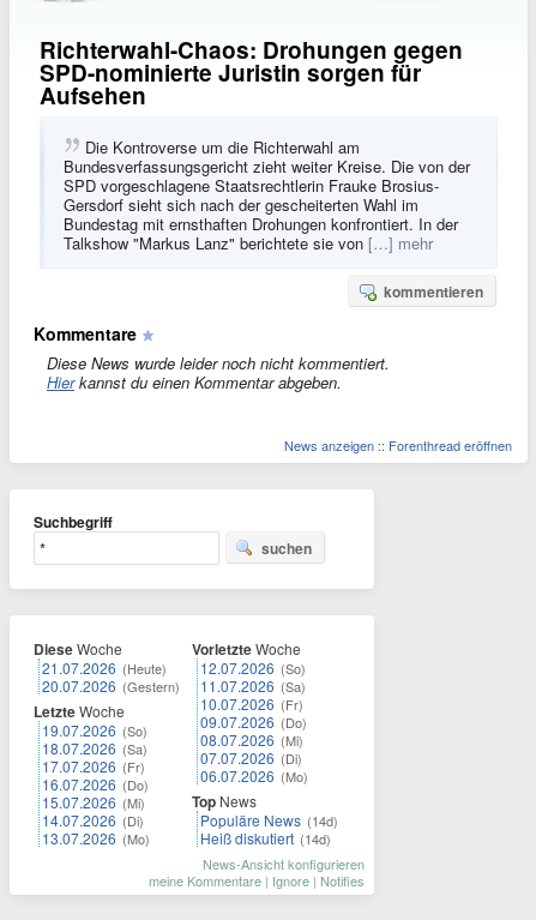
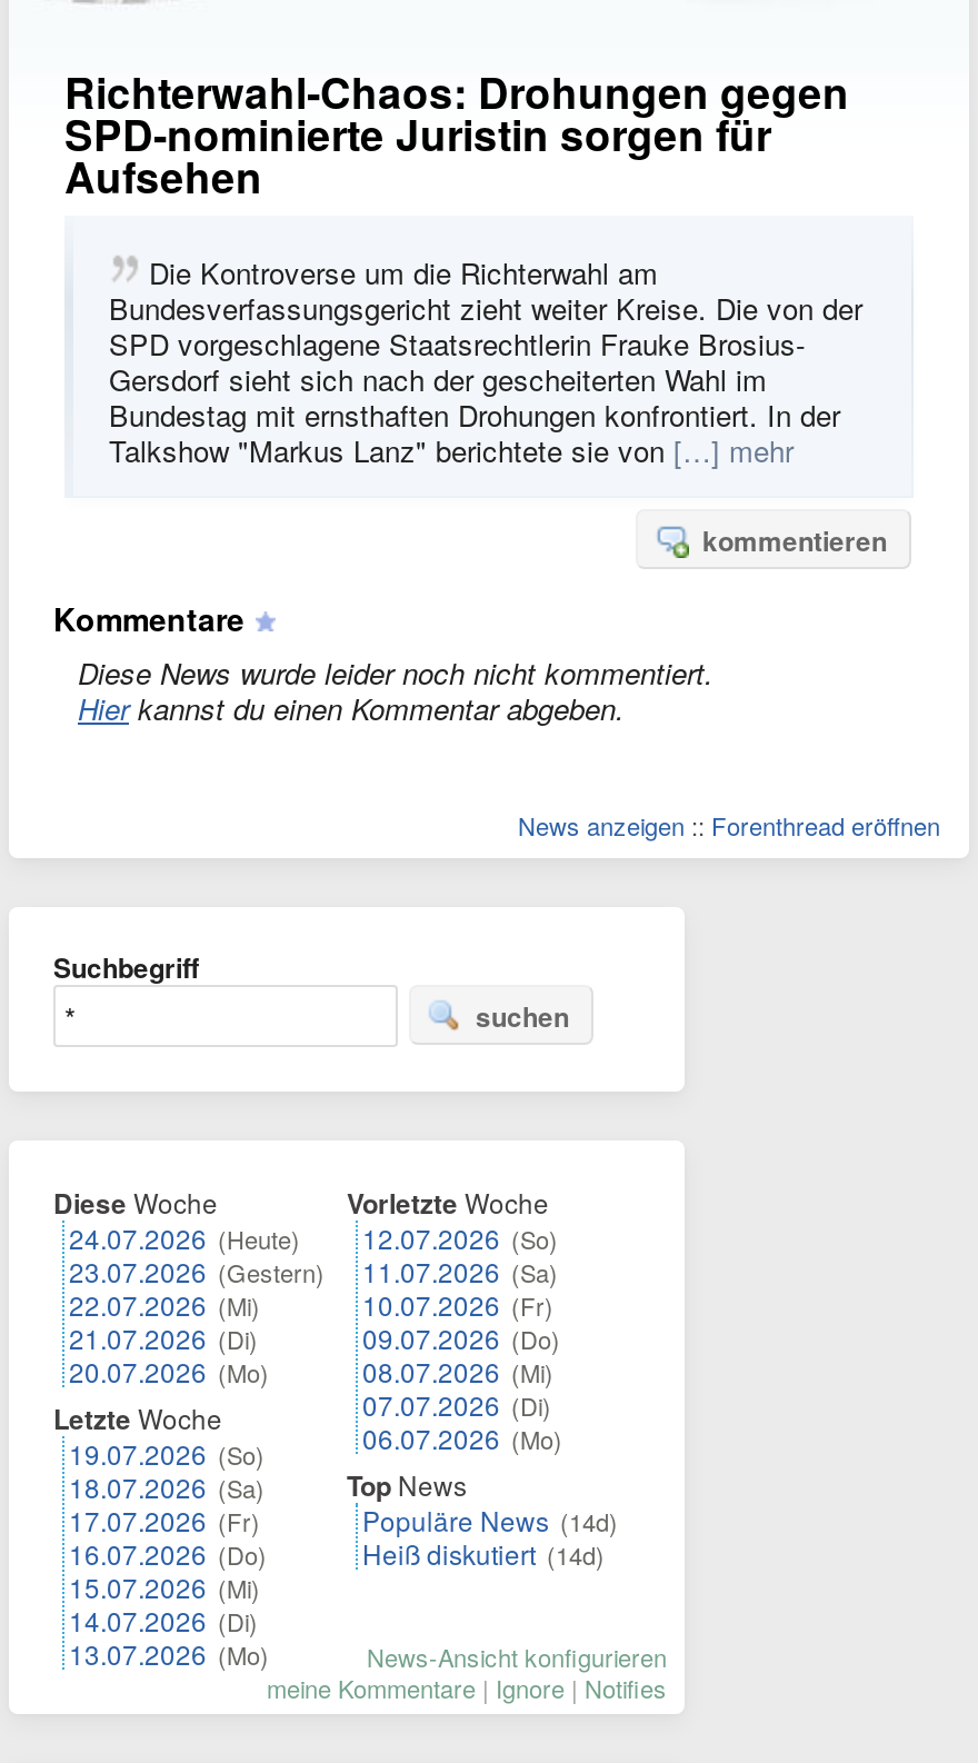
- 21.07.2026 (Heute)
- 20.07.2026 (Gestern)
+ 24.07.2026 (Heute)
+ 23.07.2026 (Gestern)
+ 22.07.2026 (Mi)
+ 21.07.2026 (Di)
+ 20.07.2026 (Mo)

moved down: Letzte Woche | 19.07.2026 (So) | 18.07.2026 (Sa) | 17.07.2026 (Fr) | 16.07.2026 (Do) | 15.07.2026 (Mi) | 14.07.2026 (Di) | 13.07.2026 (Mo)
